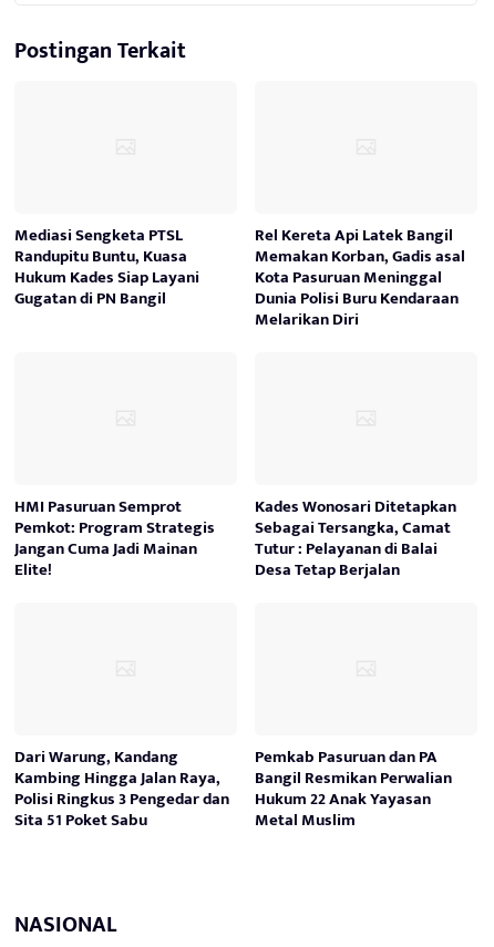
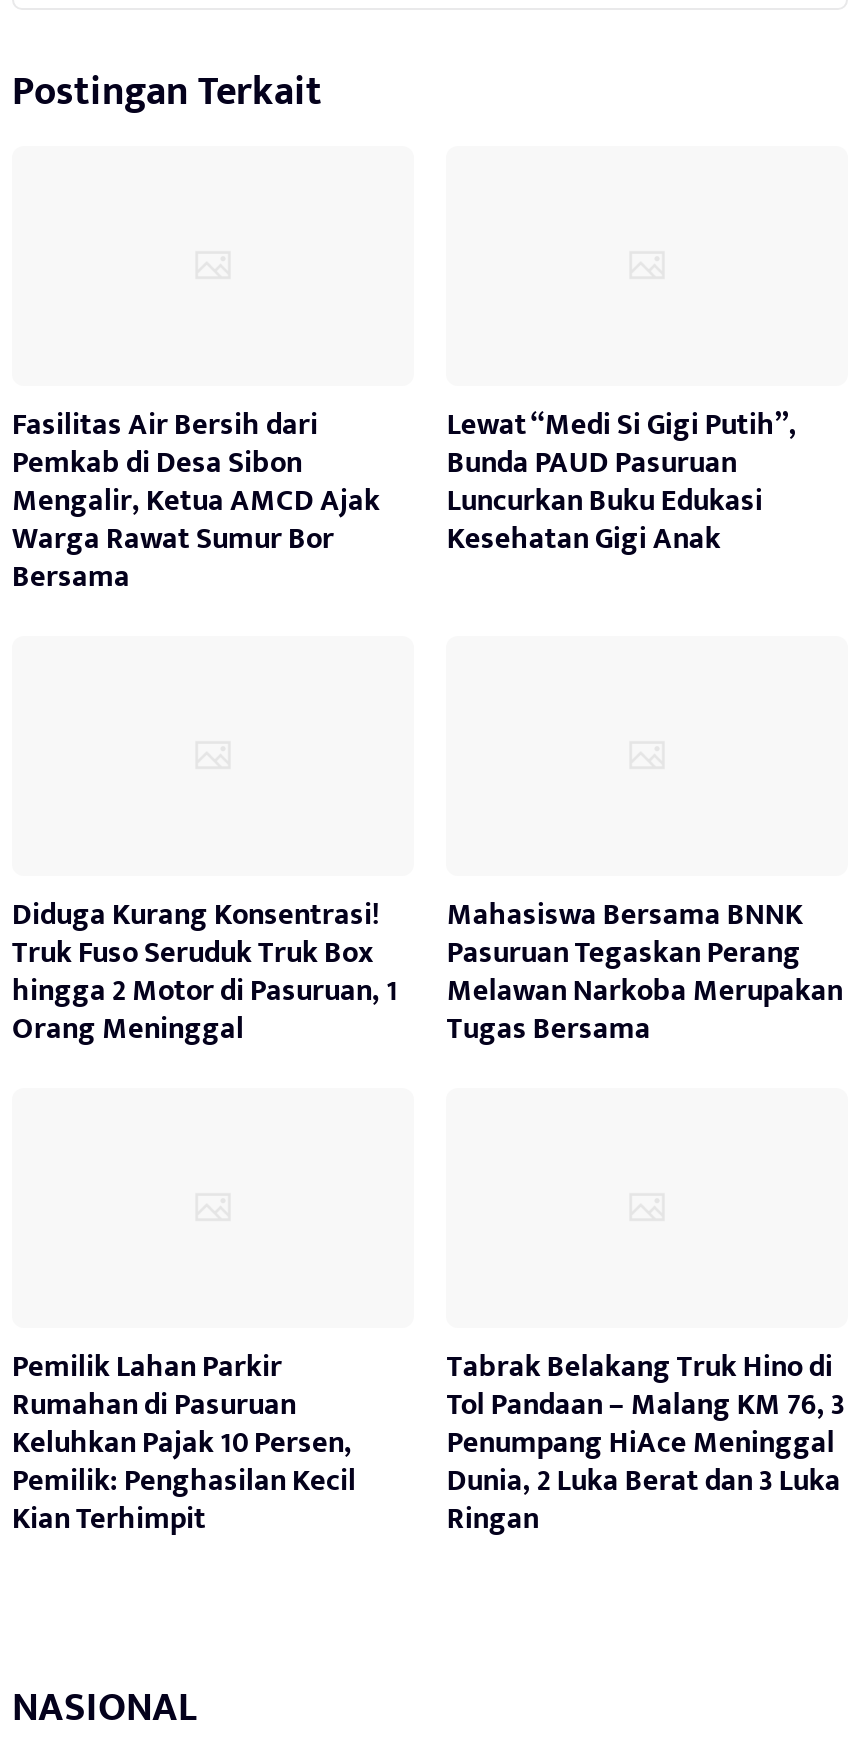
- Mediasi Sengketa PTSL
- Randupitu Buntu, Kuasa
- Hukum Kades Siap Layani
- Gugatan di PN Bangil
+ Fasilitas Air Bersih dari
+ Pemkab di Desa Sibon
+ Mengalir, Ketua AMCD Ajak
+ Warga Rawat Sumur Bor
+ Bersama

- Rel Kereta Api Latek Bangil
- Memakan Korban, Gadis asal
- Kota Pasuruan Meninggal
- Dunia Polisi Buru Kendaraan
- Melarikan Diri
+ Lewat “Medi Si Gigi Putih”,
+ Bunda PAUD Pasuruan
+ Luncurkan Buku Edukasi
+ Kesehatan Gigi Anak

- HMI Pasuruan Semprot
- Pemkot: Program Strategis
- Jangan Cuma Jadi Mainan
- Elite!
+ Diduga Kurang Konsentrasi!
+ Truk Fuso Seruduk Truk Box
+ hingga 2 Motor di Pasuruan, 1
+ Orang Meninggal

- Kades Wonosari Ditetapkan
- Sebagai Tersangka, Camat
- Tutur : Pelayanan di Balai
- Desa Tetap Berjalan
+ Mahasiswa Bersama BNNK
+ Pasuruan Tegaskan Perang
+ Melawan Narkoba Merupakan
+ Tugas Bersama

- Dari Warung, Kandang
- Kambing Hingga Jalan Raya,
- Polisi Ringkus 3 Pengedar dan
- Sita 51 Poket Sabu
+ Pemilik Lahan Parkir
+ Rumahan di Pasuruan
+ Keluhkan Pajak 10 Persen,
+ Pemilik: Penghasilan Kecil
+ Kian Terhimpit

- Pemkab Pasuruan dan PA
- Bangil Resmikan Perwalian
- Hukum 22 Anak Yayasan
- Metal Muslim
+ Tabrak Belakang Truk Hino di
+ Tol Pandaan – Malang KM 76, 3
+ Penumpang HiAce Meninggal
+ Dunia, 2 Luka Berat dan 3 Luka
+ Ringan
